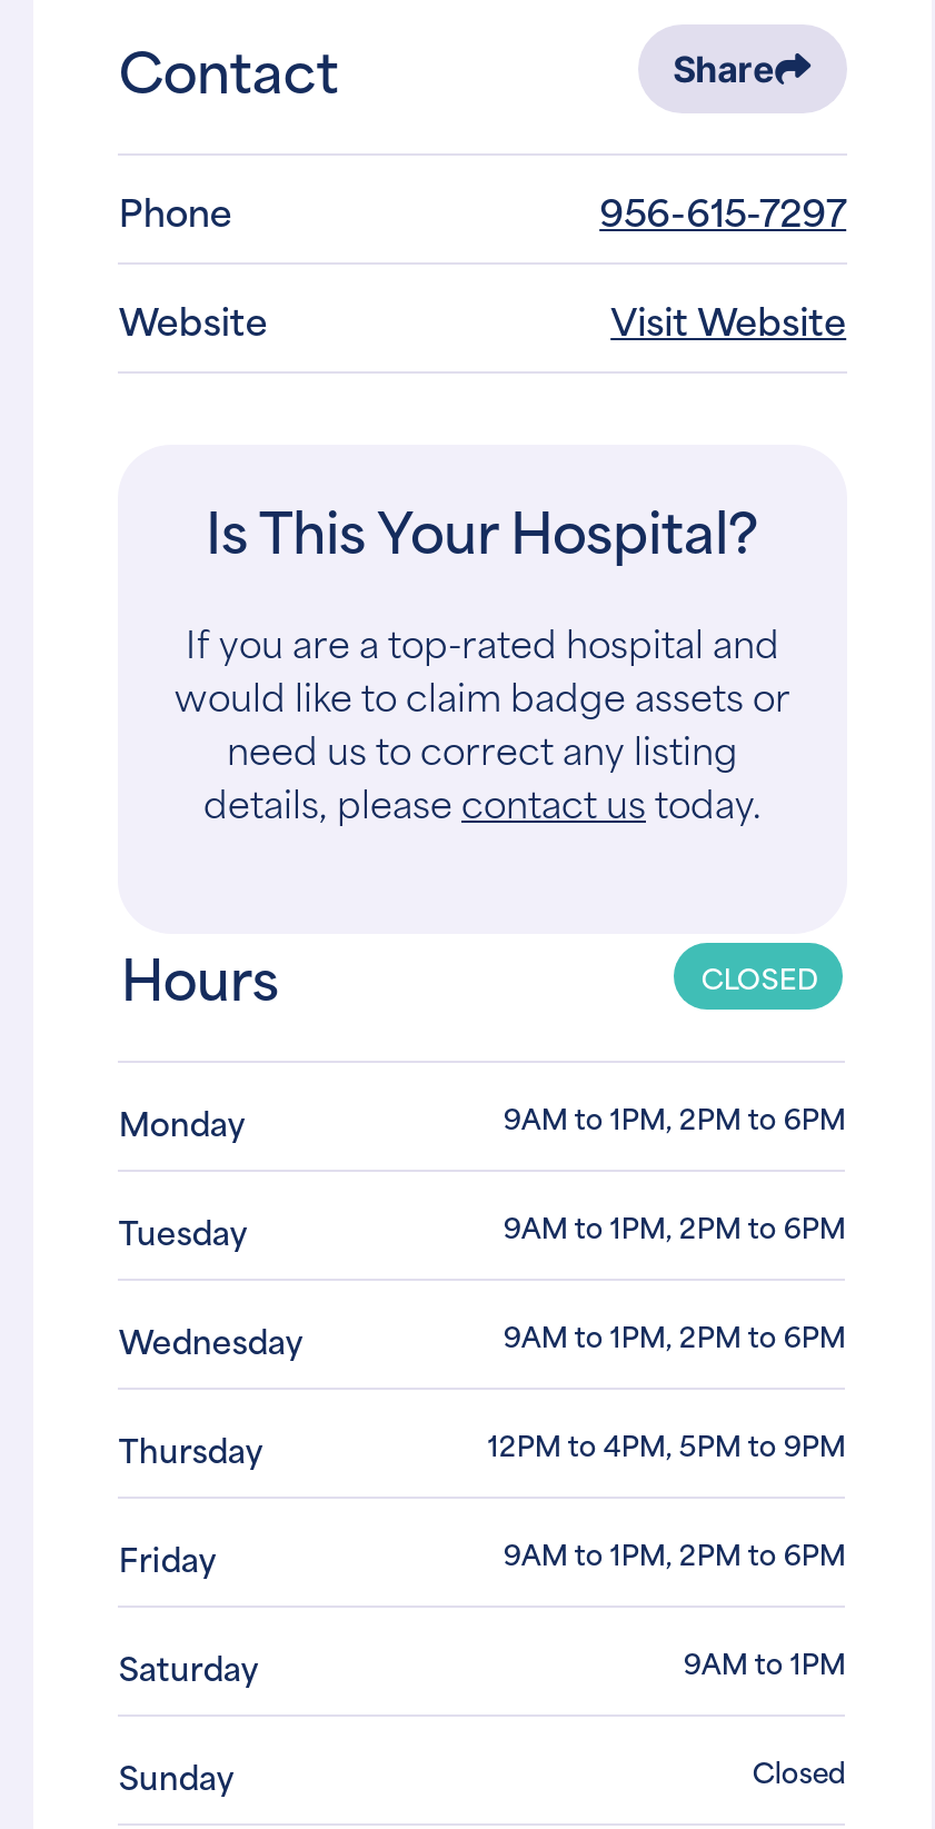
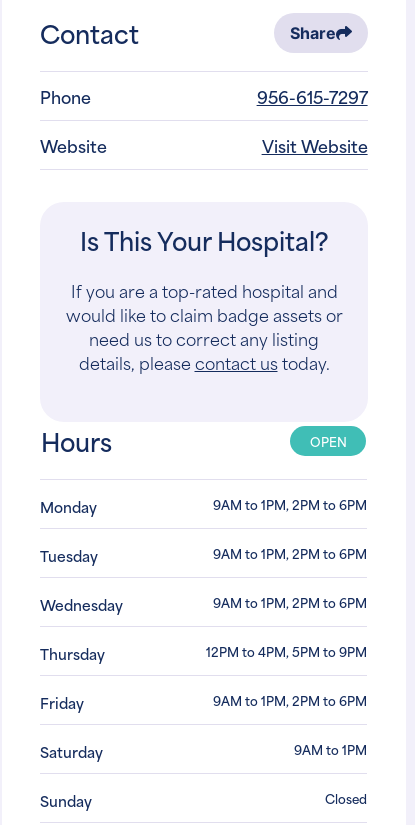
- CLOSED
+ OPEN
